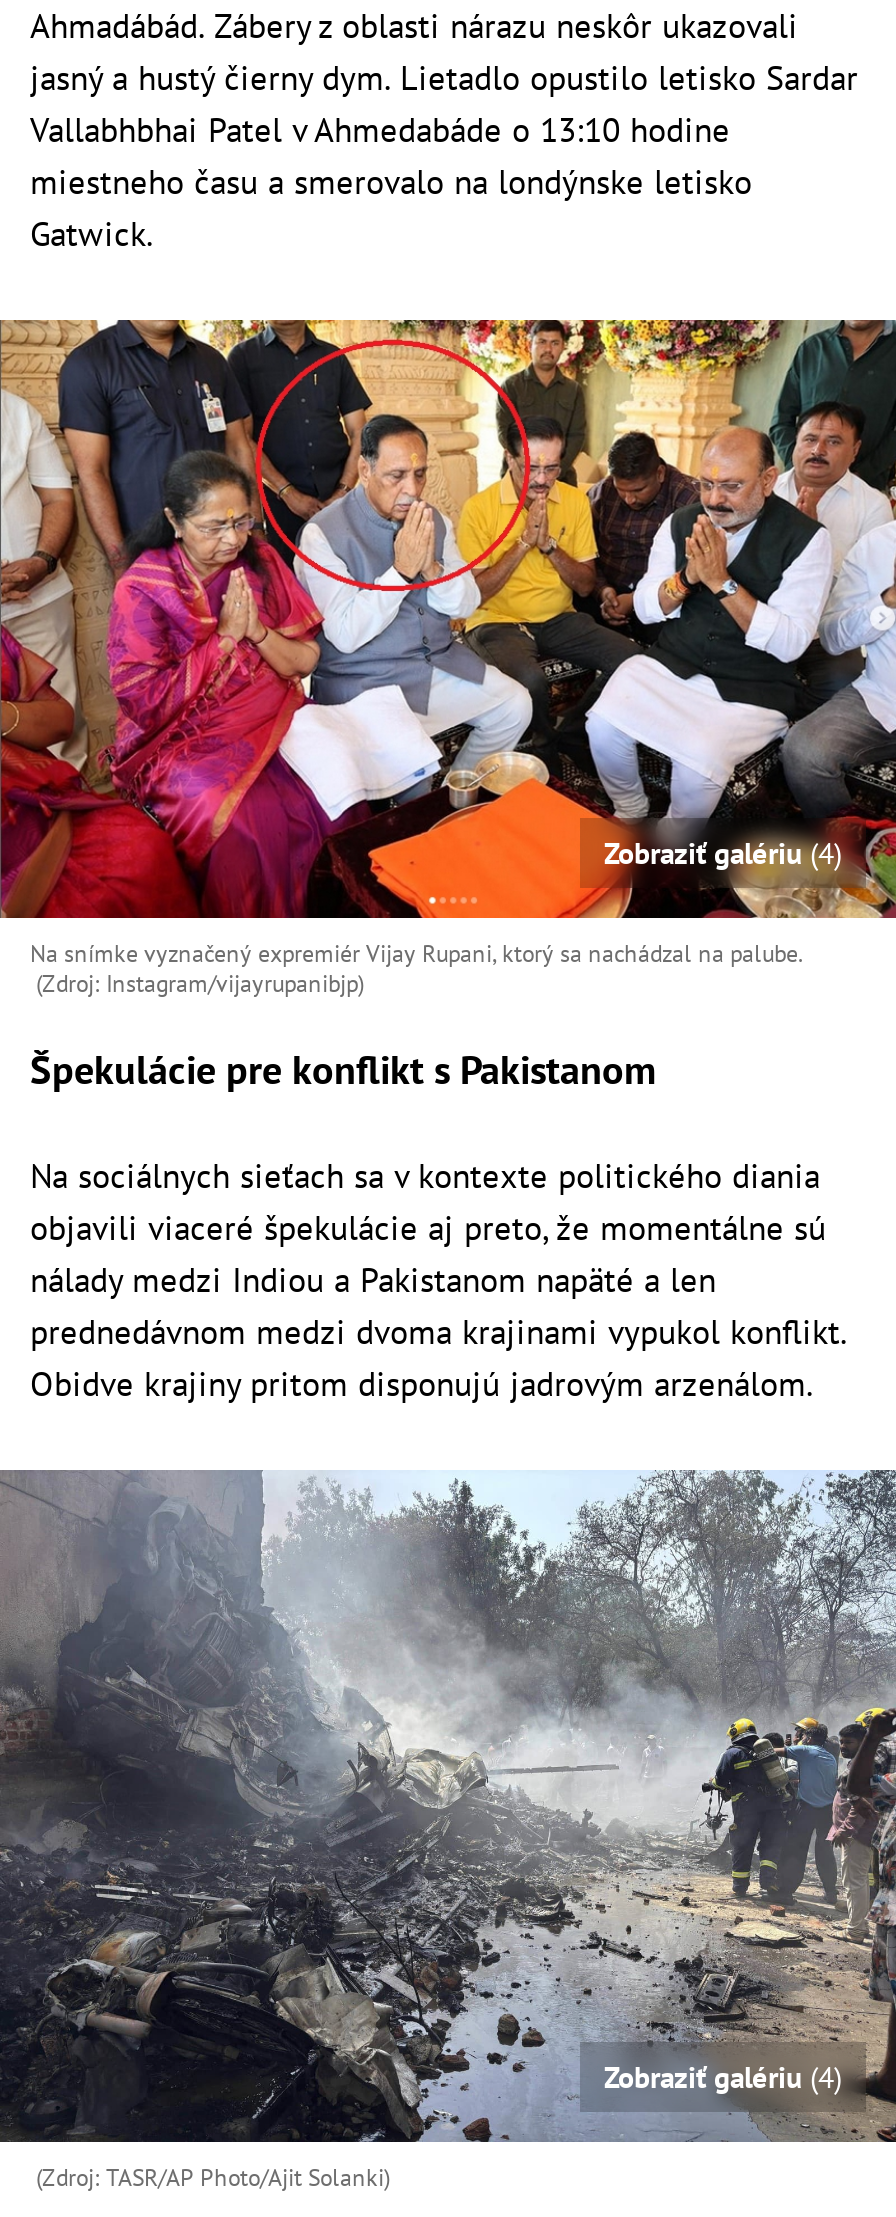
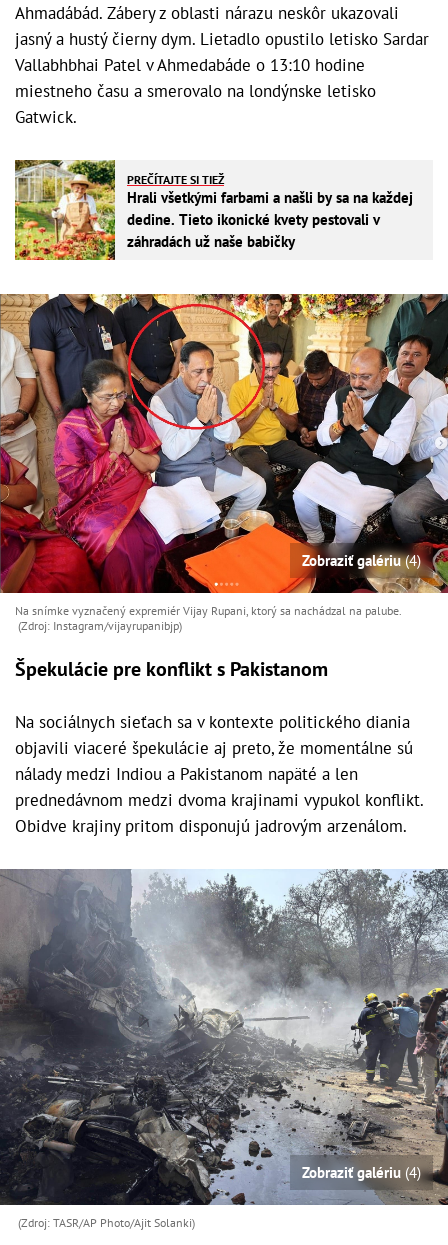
+ [image]
+ PREČÍTAJTE SI TIEŽ
+ Hrali všetkými farbami a našli by sa na každej
+ dedine. Tieto ikonické kvety pestovali v
+ záhradách už naše babičky
